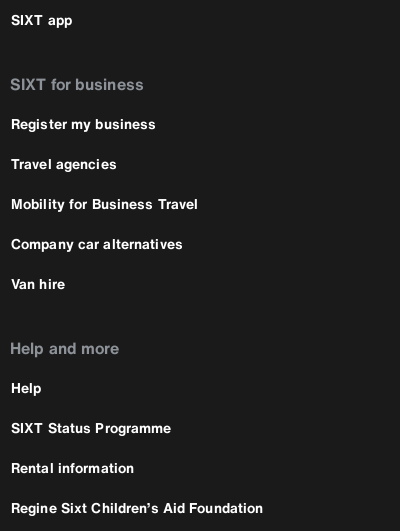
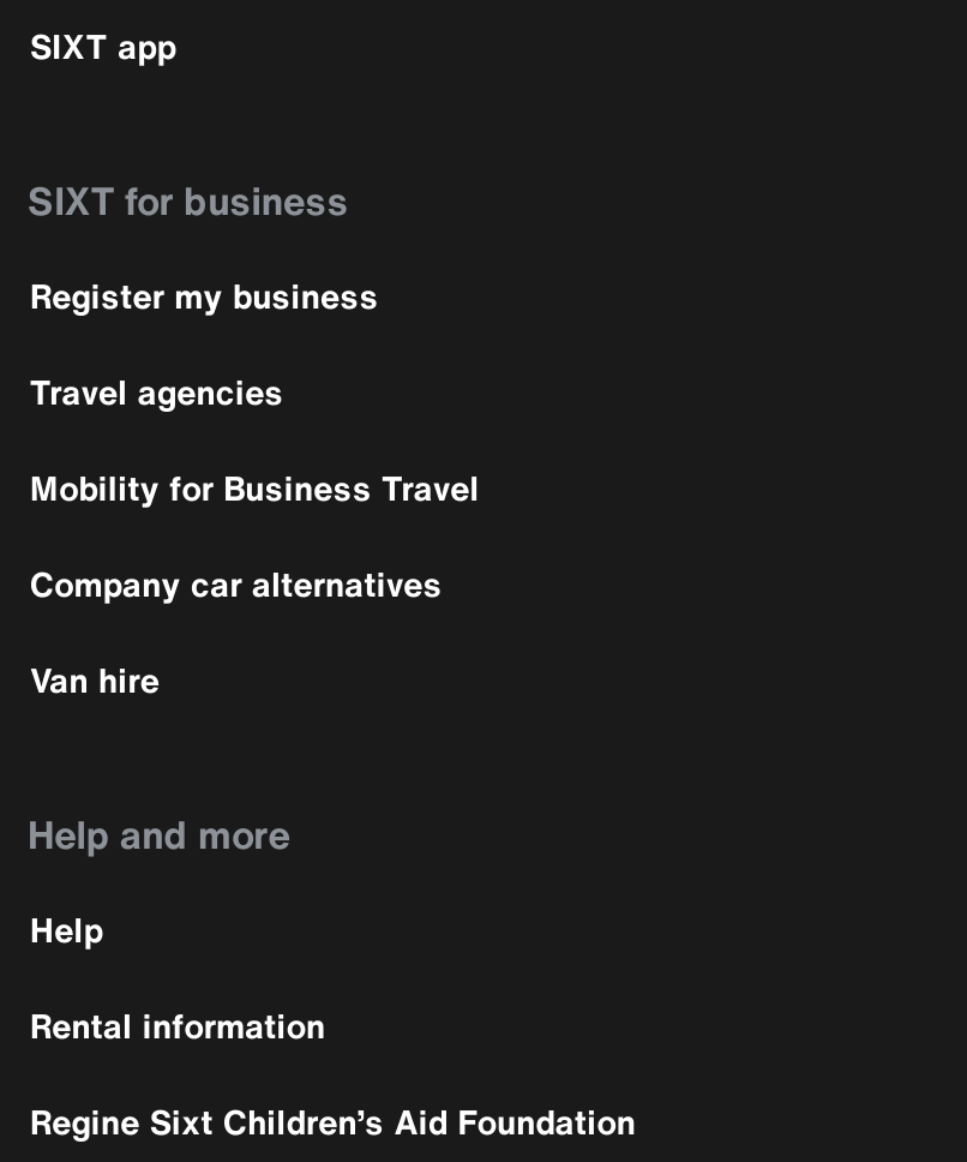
- SIXT Status Programme
